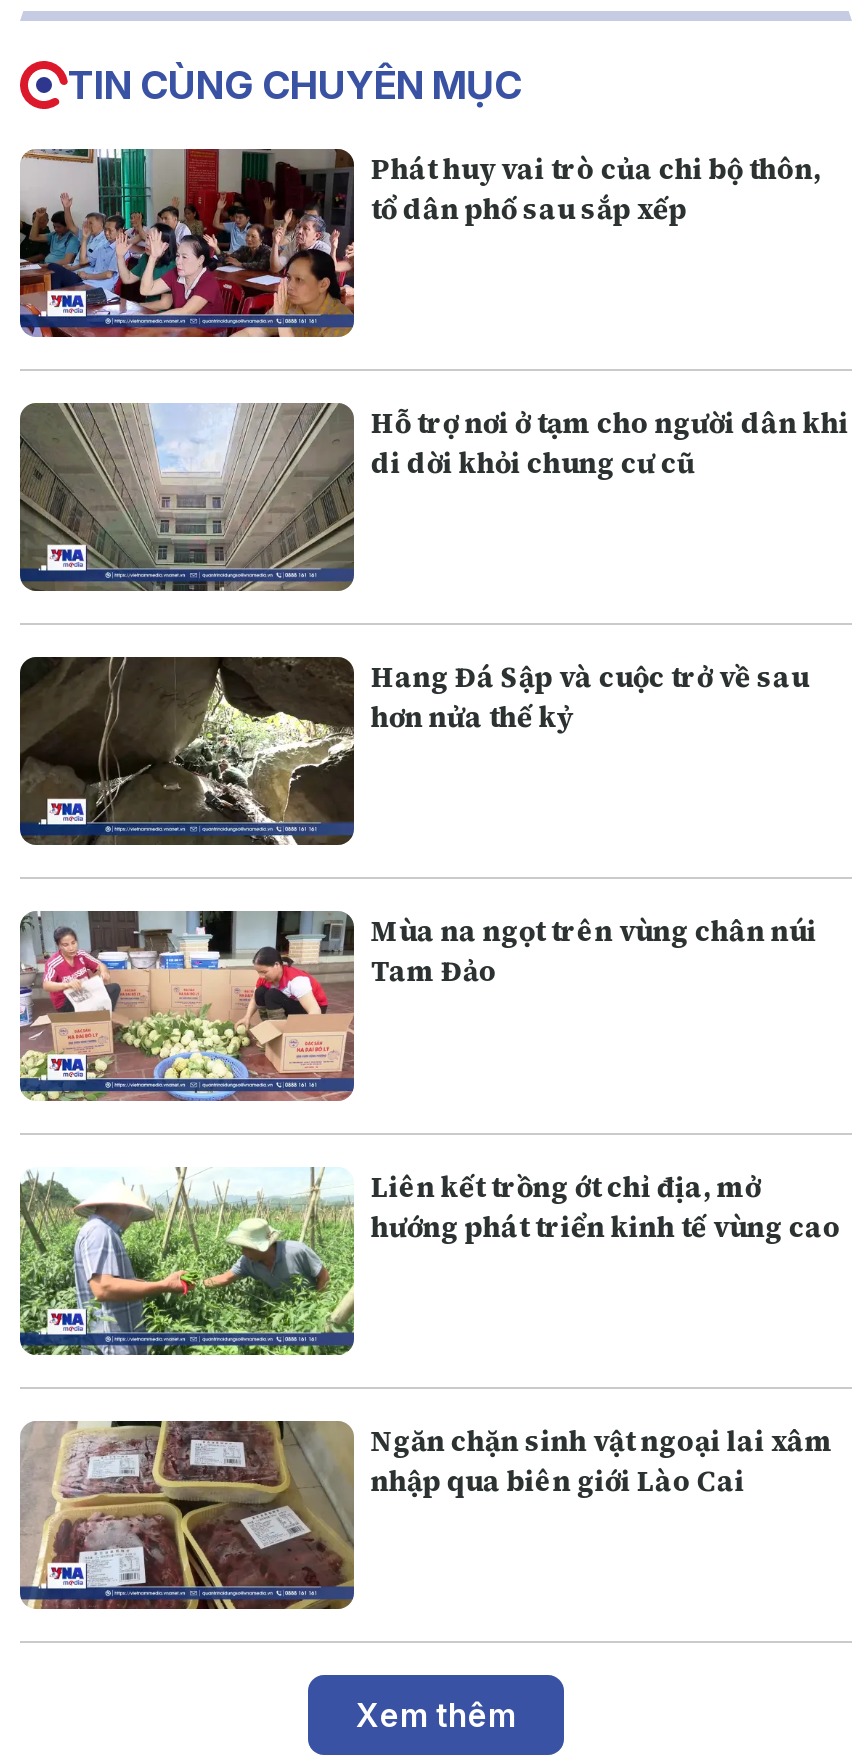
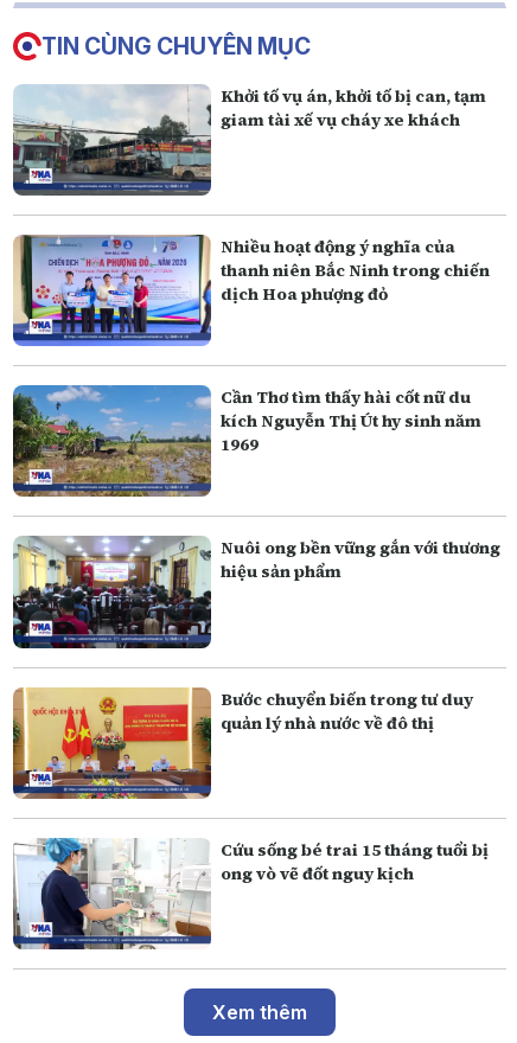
- [image]
- Phát huy vai trò của chi bộ thôn,
- tổ dân phố sau sắp xếp
+ [image]
+ Khởi tố vụ án, khởi tố bị can, tạm
+ giam tài xế vụ cháy xe khách

- [image]
- Hỗ trợ nơi ở tạm cho người dân khi
- di dời khỏi chung cư cũ
+ [image]
+ Nhiều hoạt động ý nghĩa của
+ thanh niên Bắc Ninh trong chiến
+ dịch Hoa phượng đỏ

- [image]
- Hang Đá Sập và cuộc trở về sau
- hơn nửa thế kỷ
+ [image]
+ Cần Thơ tìm thấy hài cốt nữ du
+ kích Nguyễn Thị Út hy sinh năm
+ 1969

- [image]
- Mùa na ngọt trên vùng chân núi
- Tam Đảo
+ [image]
+ Nuôi ong bền vững gắn với thương
+ hiệu sản phẩm

- [image]
- Liên kết trồng ớt chỉ địa, mở
- hướng phát triển kinh tế vùng cao
+ [image]
+ Bước chuyển biến trong tư duy
+ quản lý nhà nước về đô thị

- [image]
- Ngăn chặn sinh vật ngoại lai xâm
- nhập qua biên giới Lào Cai
+ [image]
+ Cứu sống bé trai 15 tháng tuổi bị
+ ong vò vẽ đốt nguy kịch
